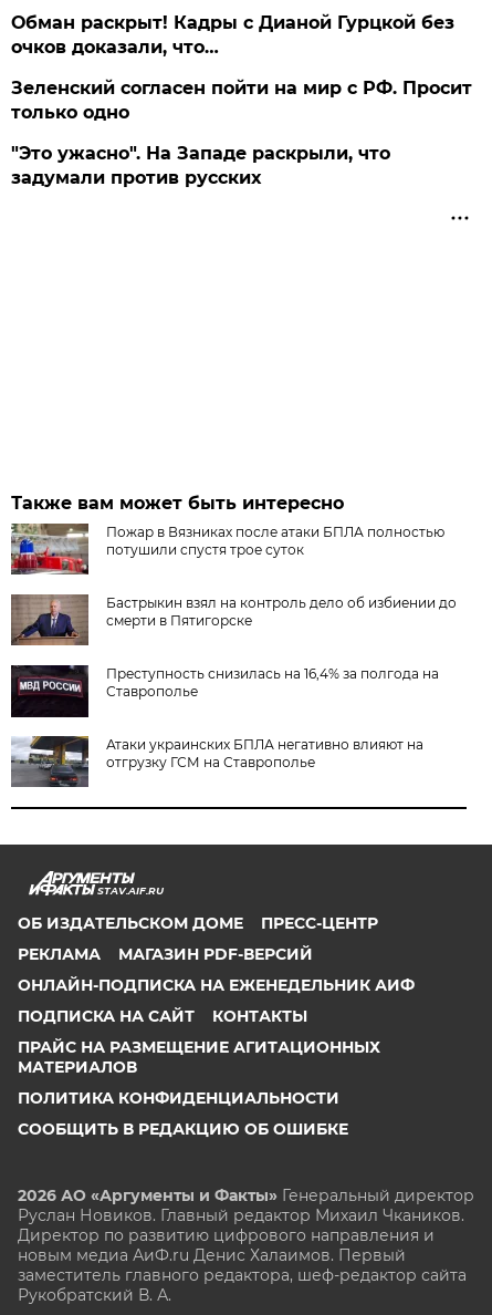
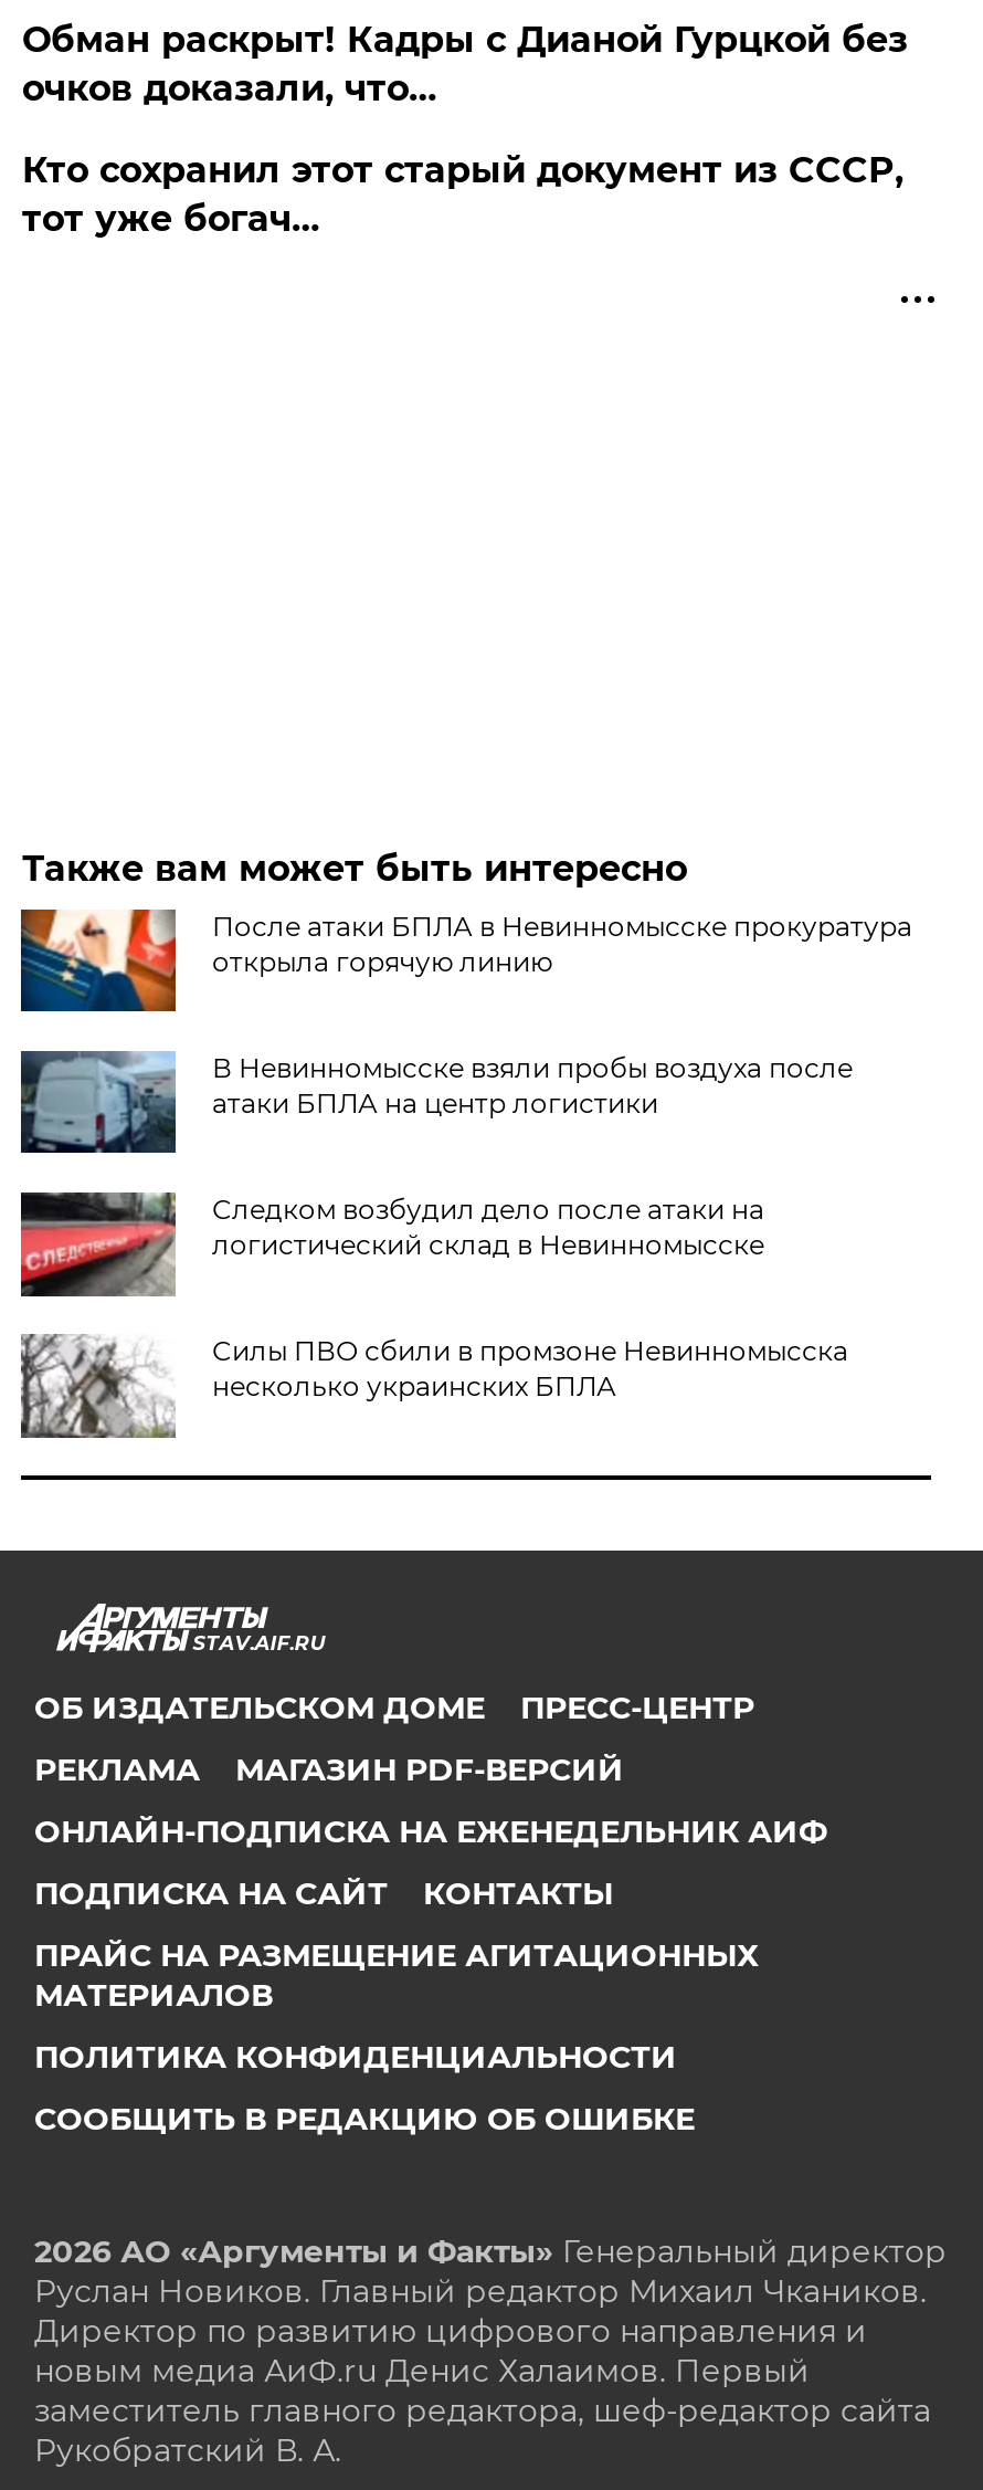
- Зеленский согласен пойти на мир с РФ. Просит
- только одно
- "Это ужасно". На Западе раскрыли, что
- задумали против русских
+ Кто сохранил этот старый документ из СССР,
+ тот уже богач…

- [image]
- Пожар в Вязниках после атаки БПЛА полностью
- потушили спустя трое суток
+ [image]
+ После атаки БПЛА в Невинномысске прокуратура
+ открыла горячую линию

- [image]
- Бастрыкин взял на контроль дело об избиении до
- смерти в Пятигорске
+ [image]
+ В Невинномысске взяли пробы воздуха после
+ атаки БПЛА на центр логистики

- [image]
- Преступность снизилась на 16,4% за полгода на
- Ставрополье
+ [image]
+ Следком возбудил дело после атаки на
+ логистический склад в Невинномысске

- [image]
- Атаки украинских БПЛА негативно влияют на
- отгрузку ГСМ на Ставрополье
+ [image]
+ Силы ПВО сбили в промзоне Невинномысска
+ несколько украинских БПЛА
